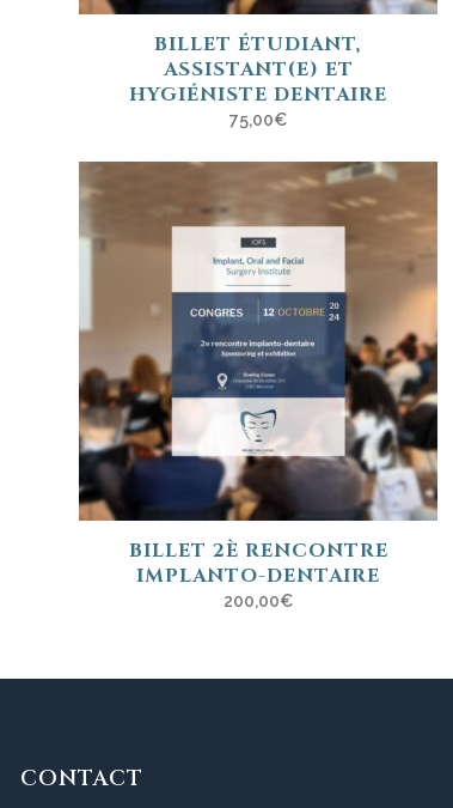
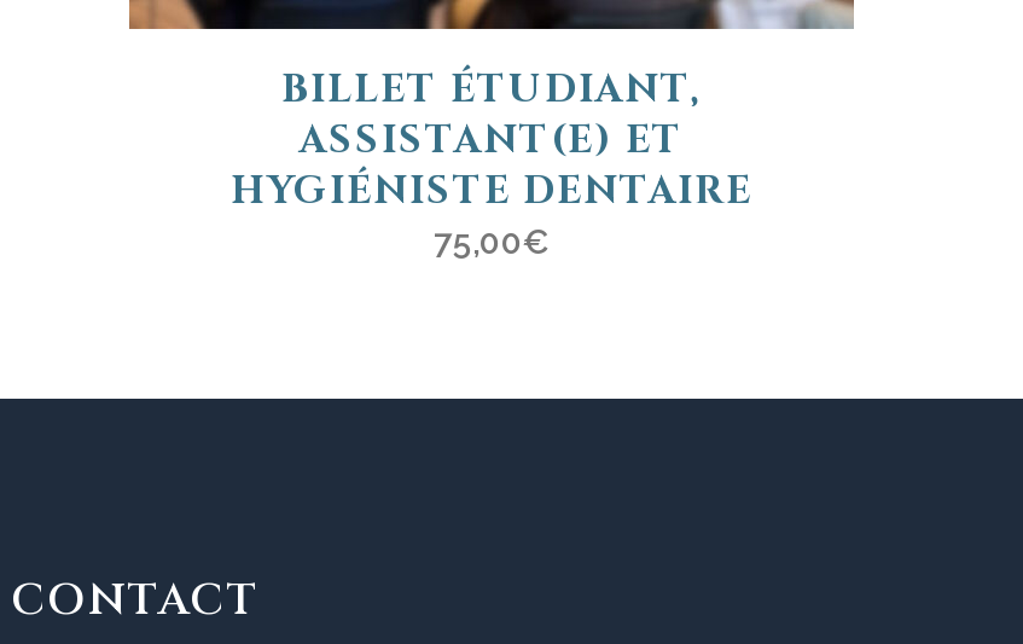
- [image]
- BILLET 2È RENCONTRE
- IMPLANTO-DENTAIRE
- 200,00€
